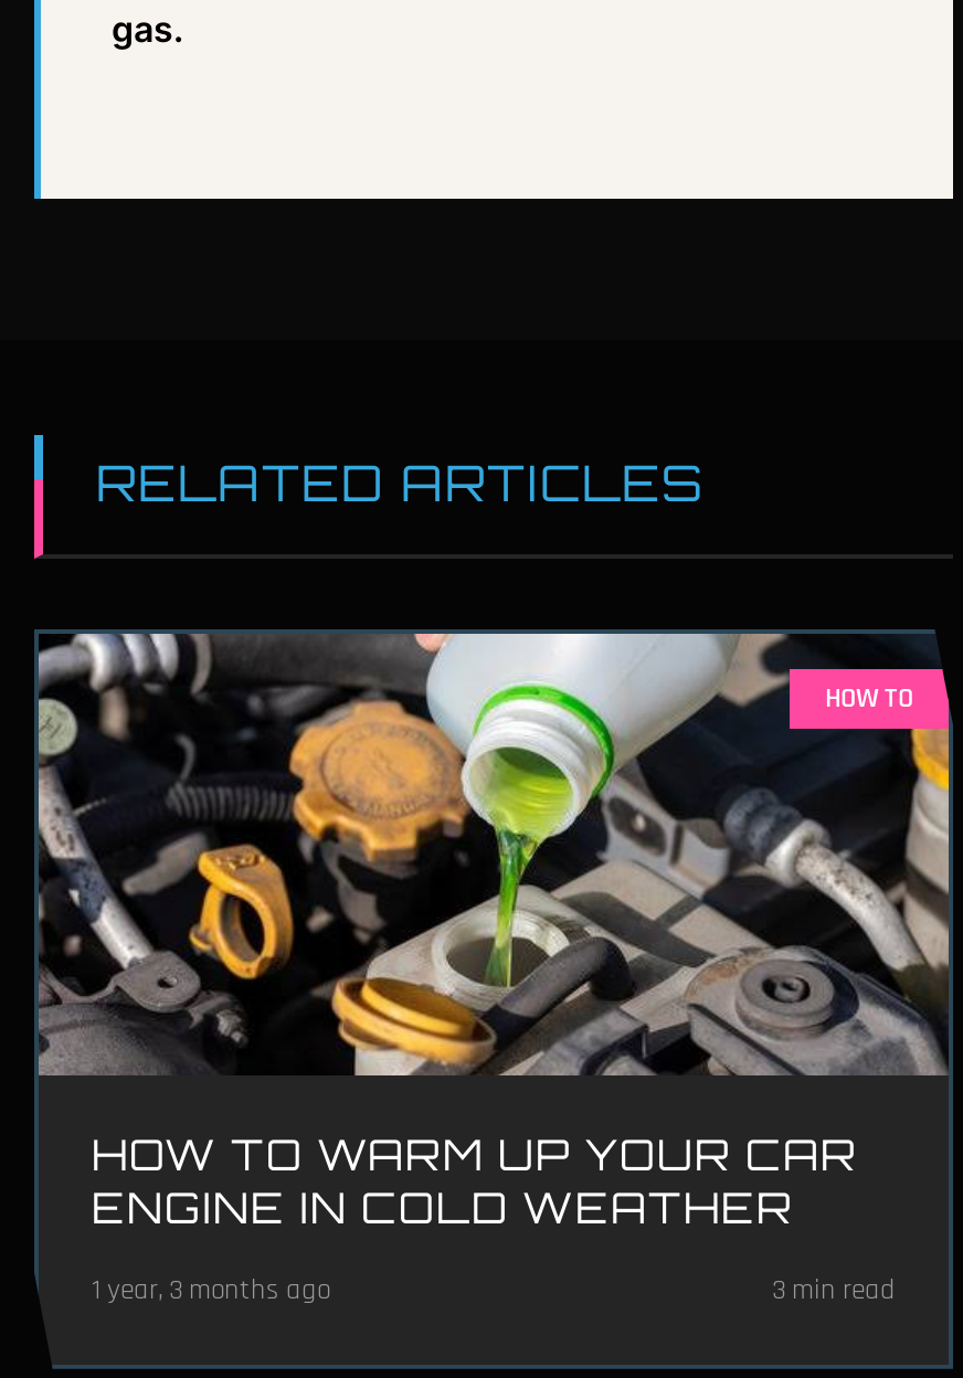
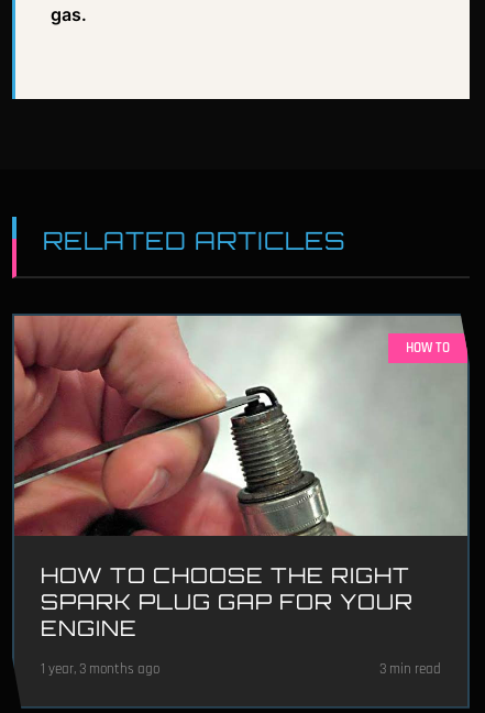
- [image]
- HOW TO WARM UP YOUR CAR
- ENGINE IN COLD WEATHER
+ [image]
+ HOW TO CHOOSE THE RIGHT
+ SPARK PLUG GAP FOR YOUR
+ ENGINE
